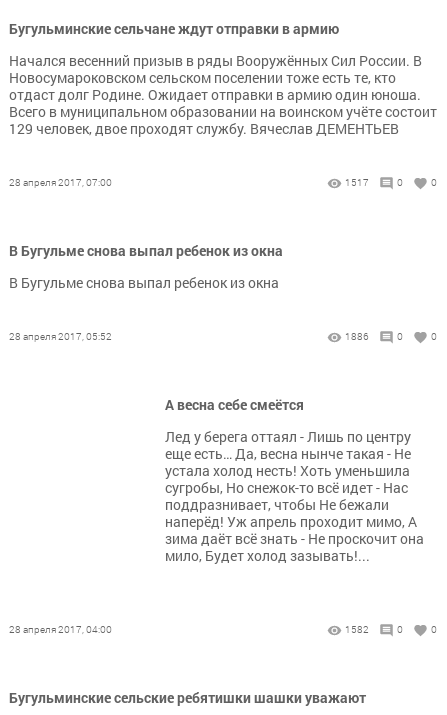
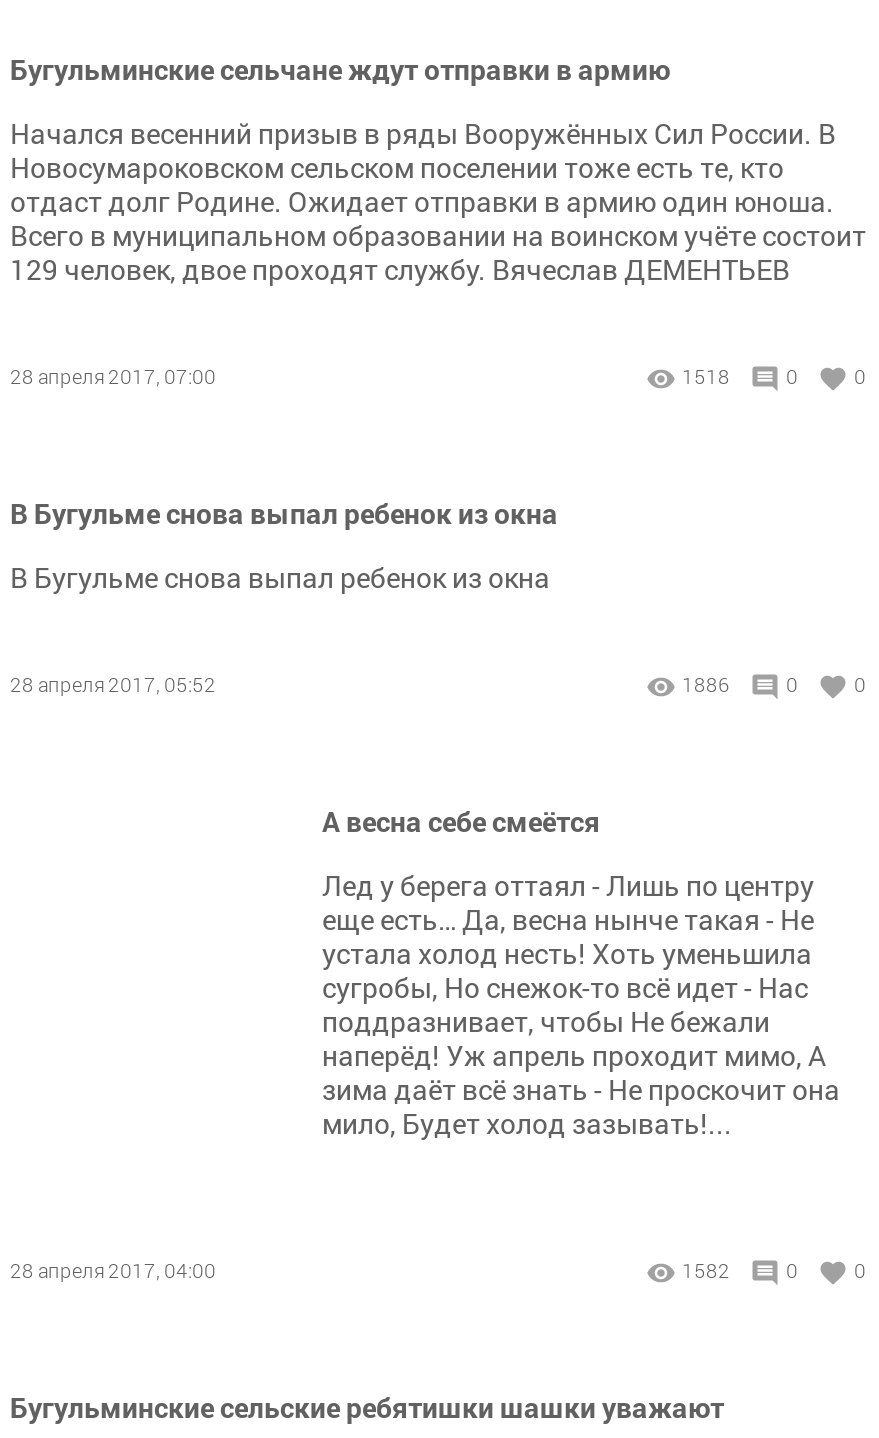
- 1517
+ 1518
